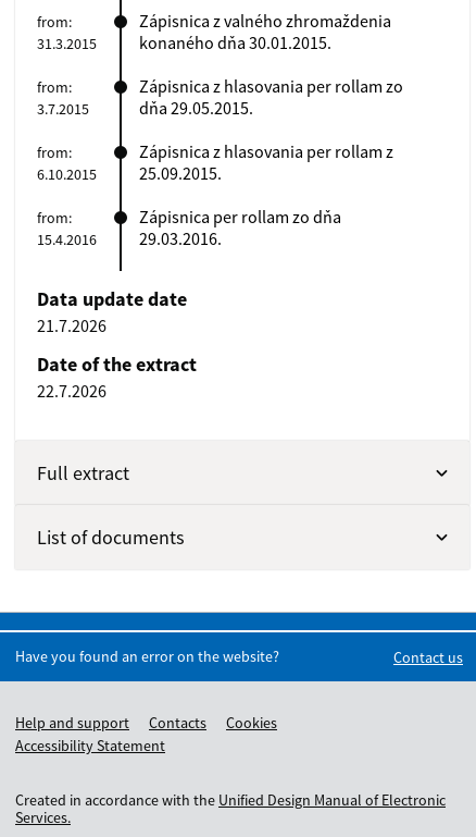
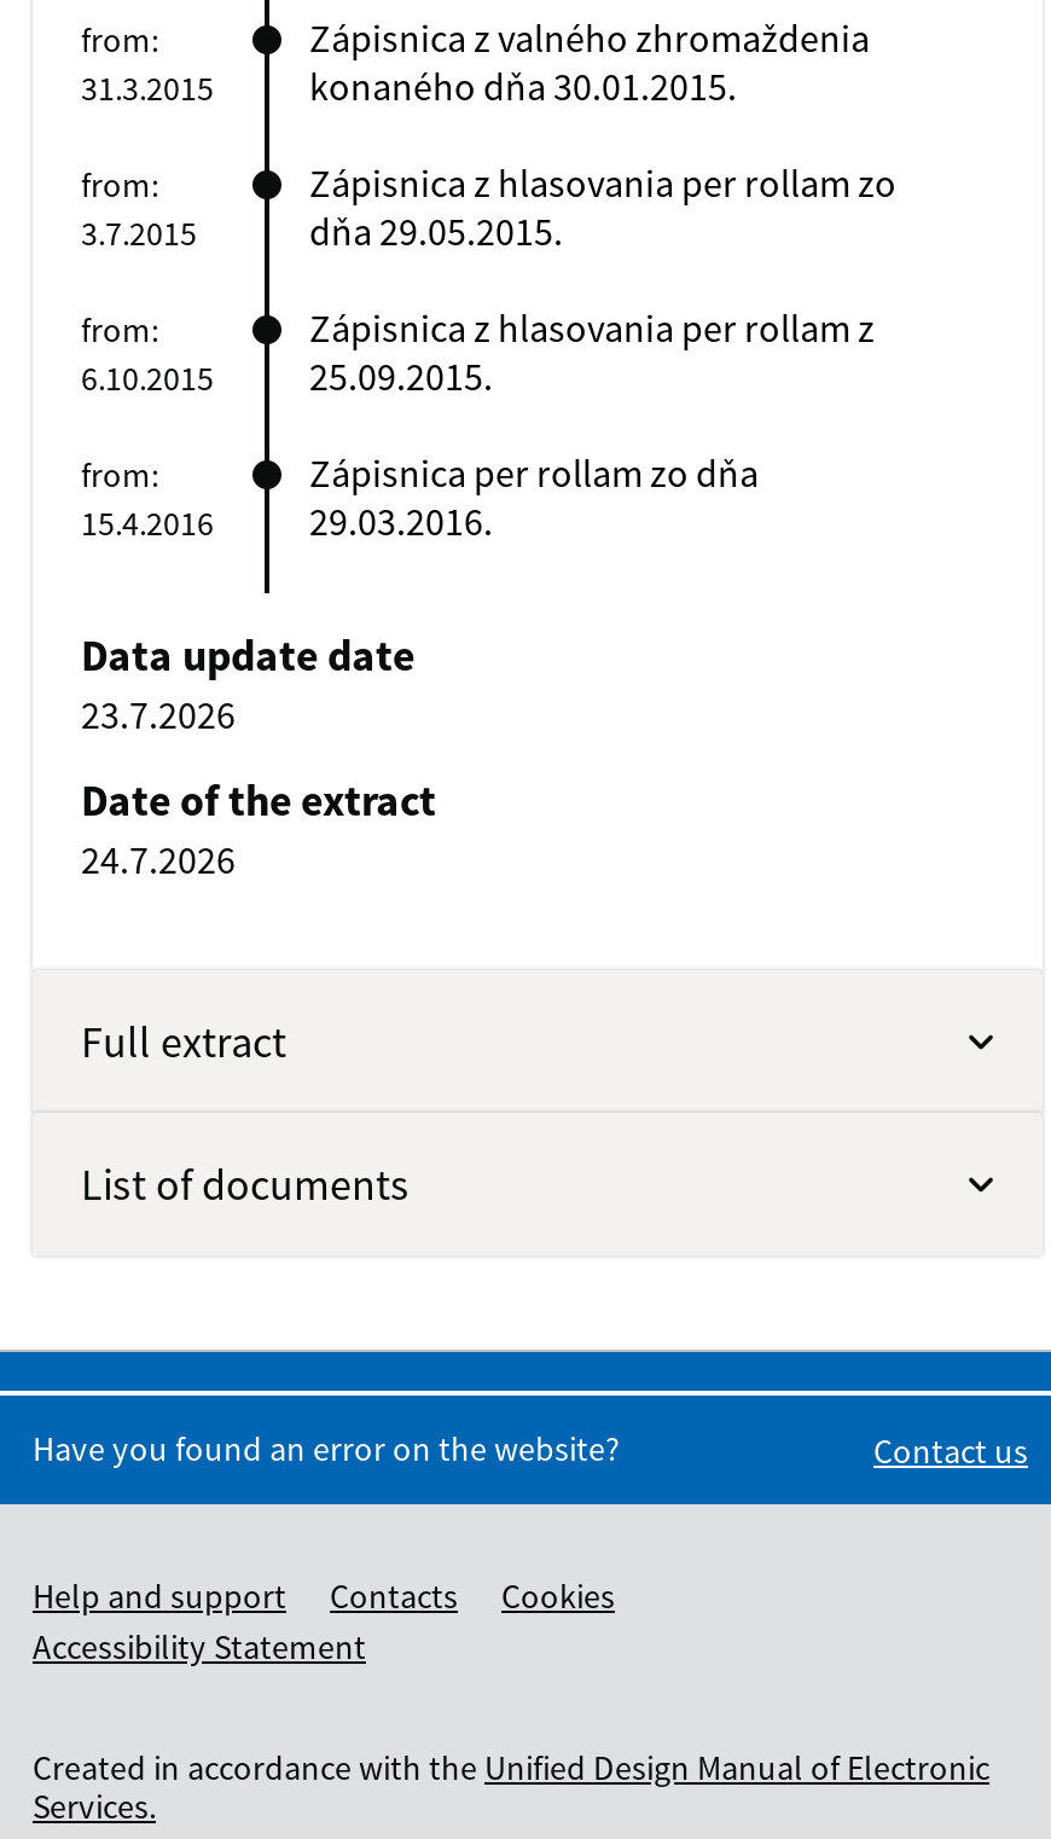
- 21.7.2026
+ 23.7.2026

- 22.7.2026
+ 24.7.2026
